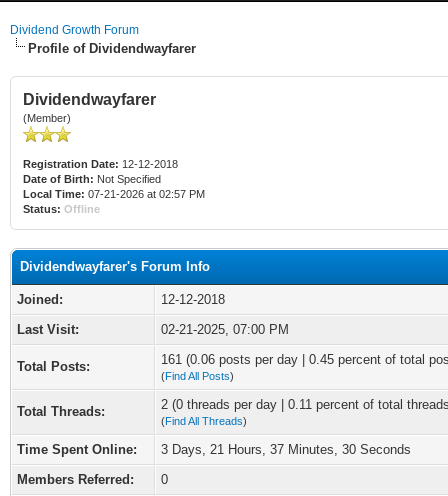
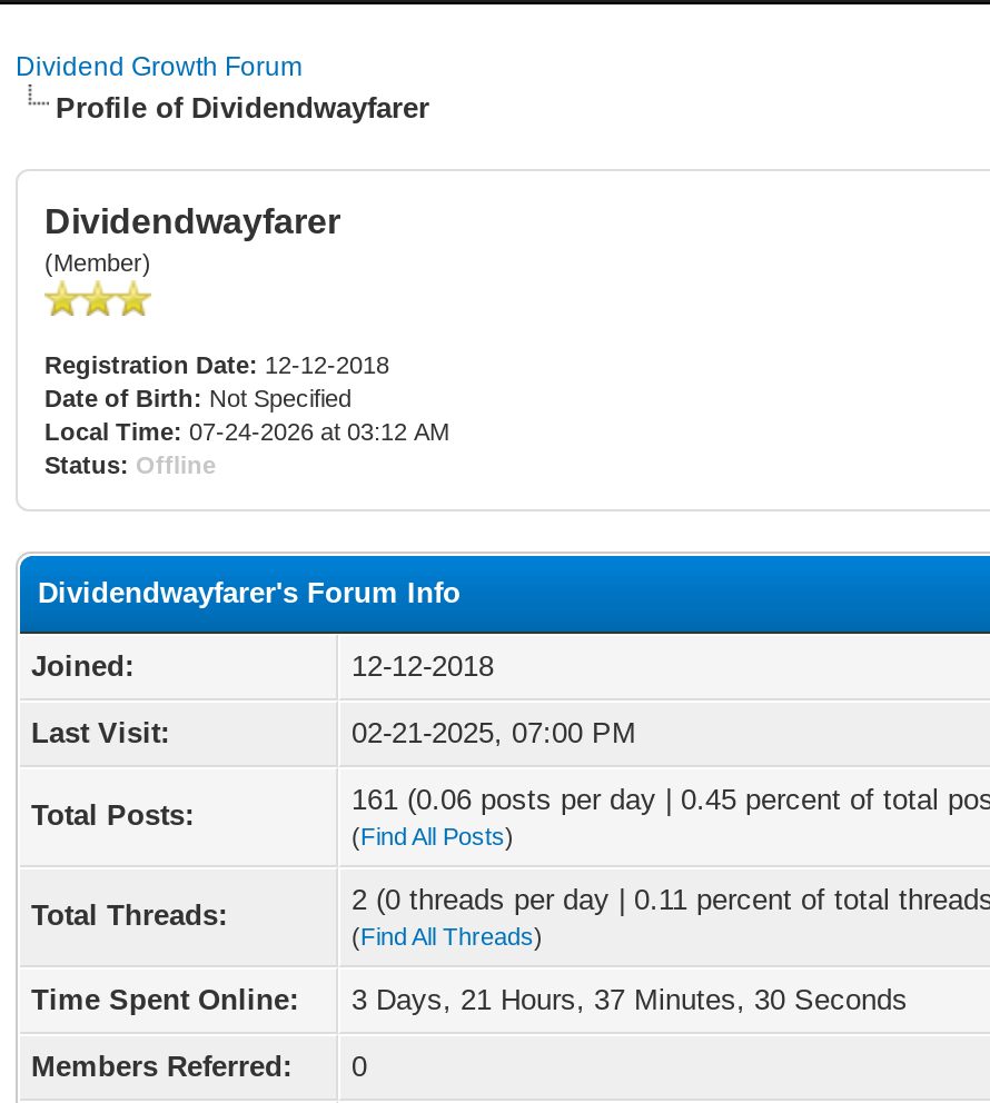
- Local Time: 07-21-2026 at 02:57 PM
+ Local Time: 07-24-2026 at 03:12 AM
